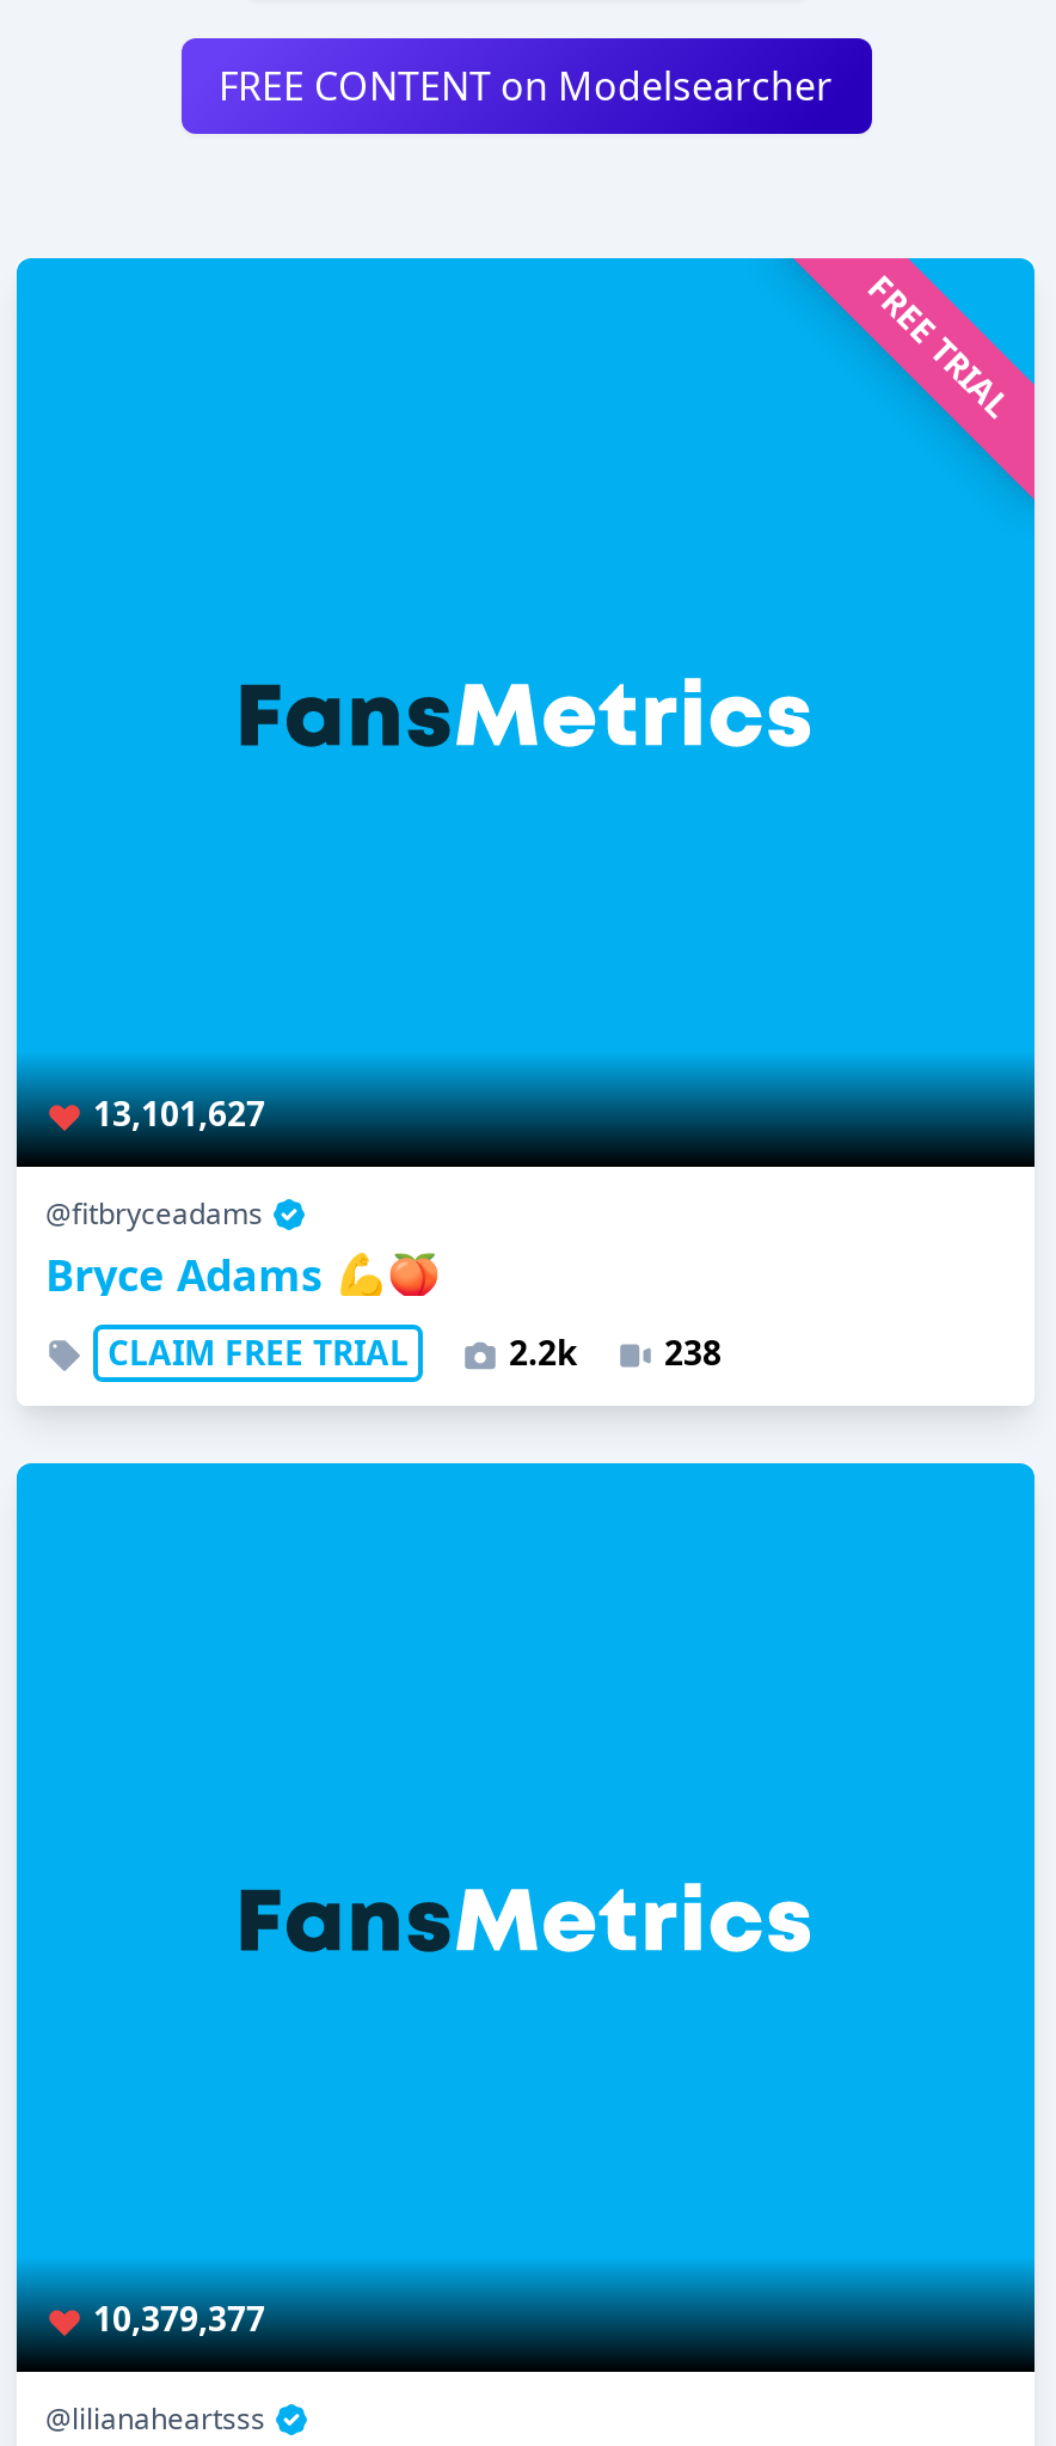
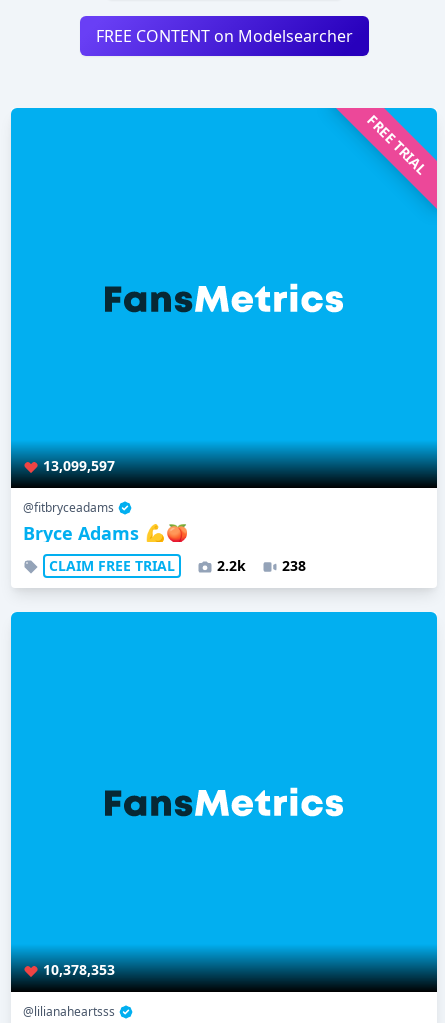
- 13,101,627
+ 13,099,597

- 10,379,377
+ 10,378,353
